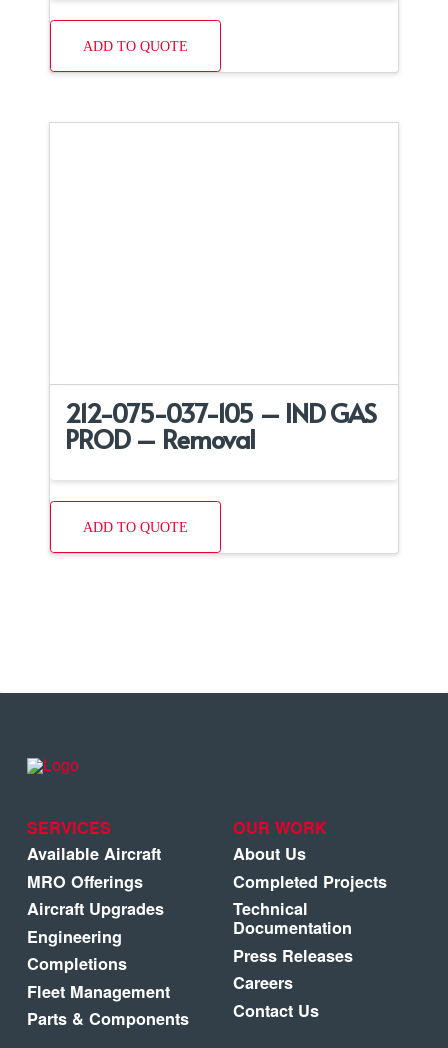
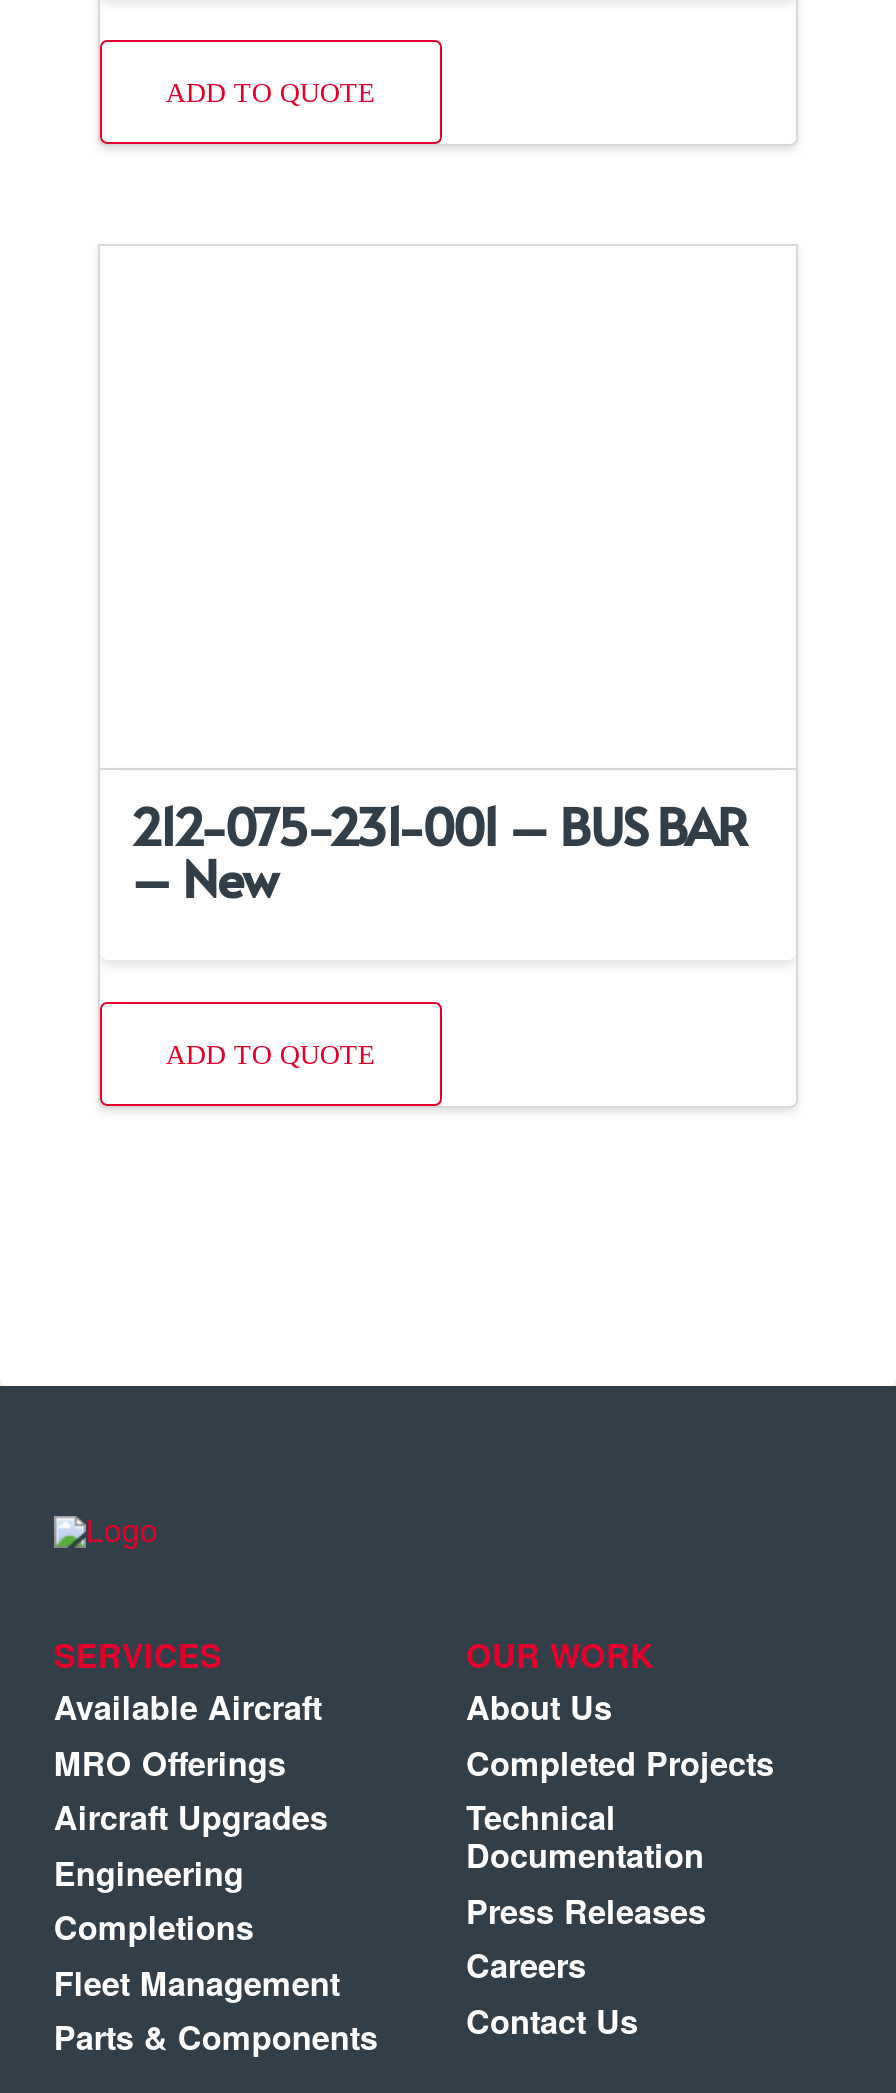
- 212-075-037-105 – IND GAS
- PROD – Removal
+ 212-075-231-001 – BUS BAR
+ – New
